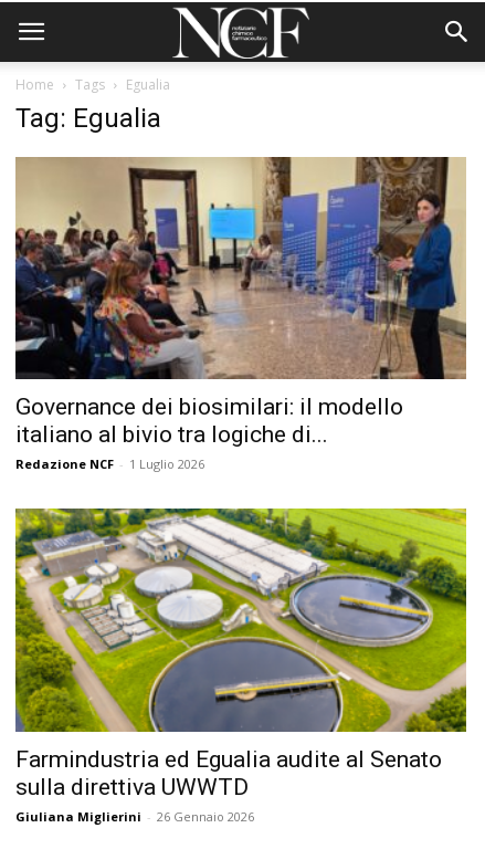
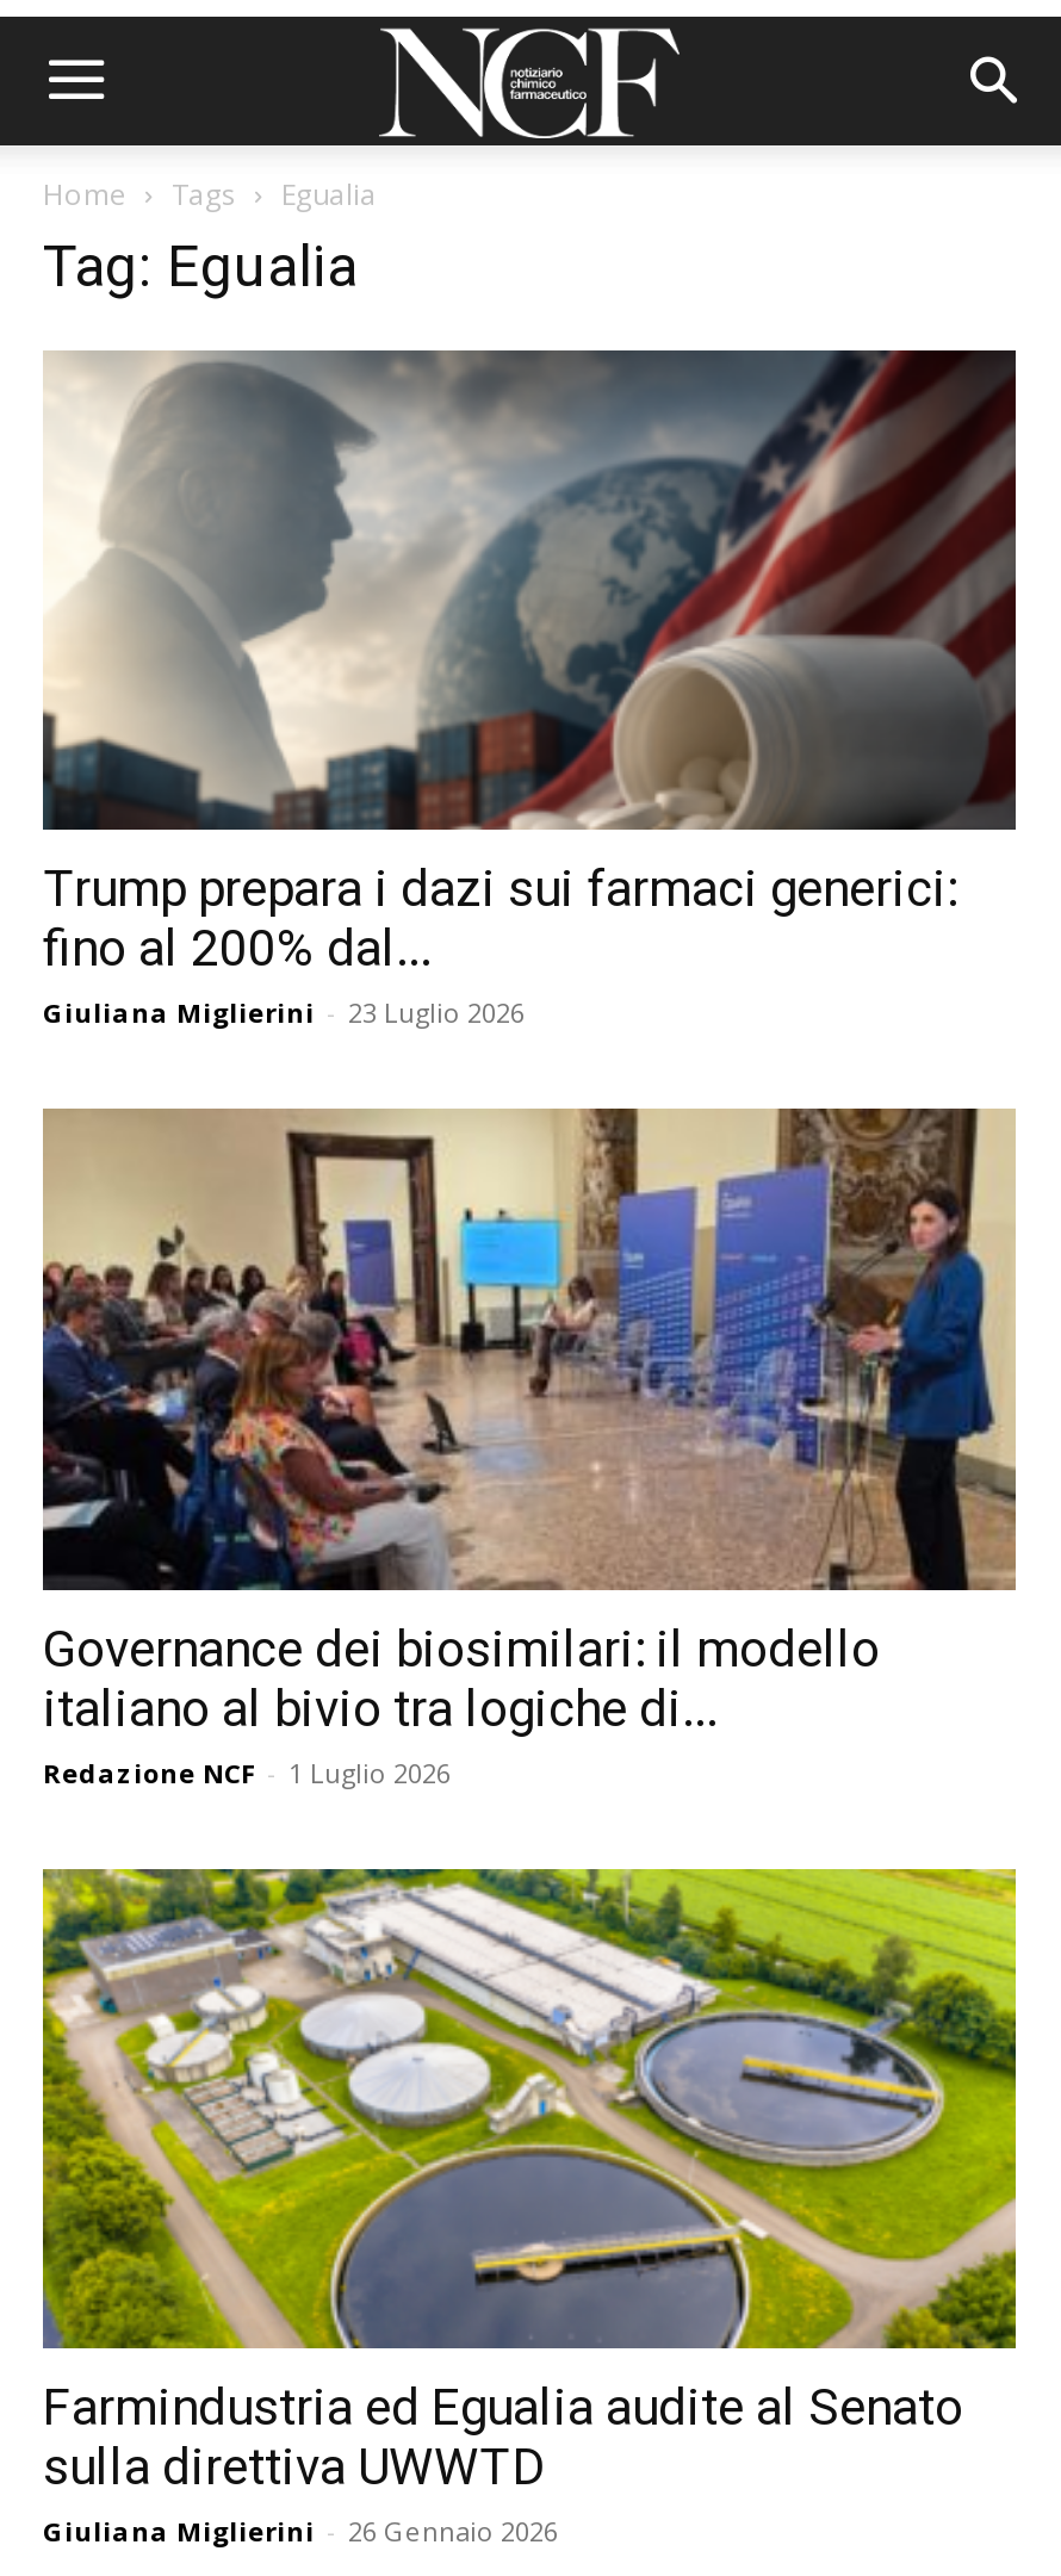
+ [image]
+ Trump prepara i dazi sui farmaci generici:
+ fino al 200% dal...
+ Giuliana Miglierini - 23 Luglio 2026
